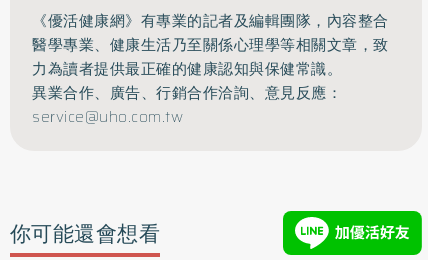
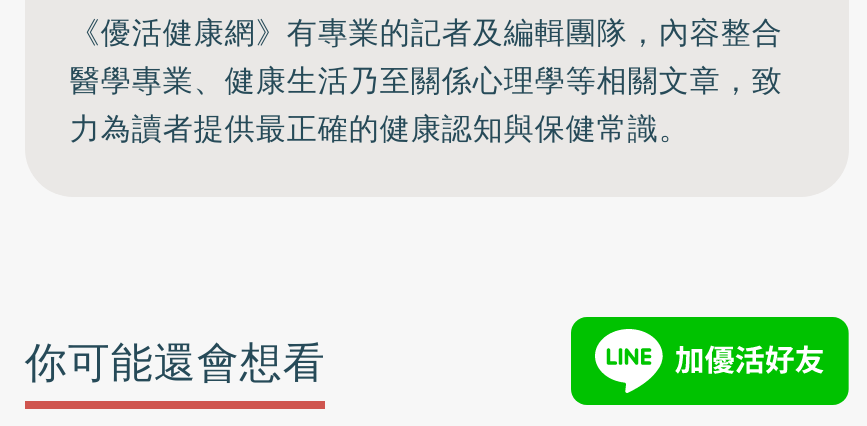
- 異業合作、廣告、行銷合作洽詢、意見反應：
- service@uho.com.tw
